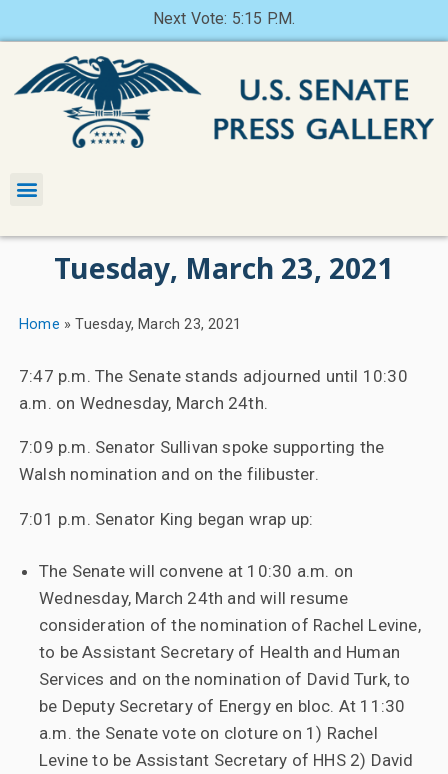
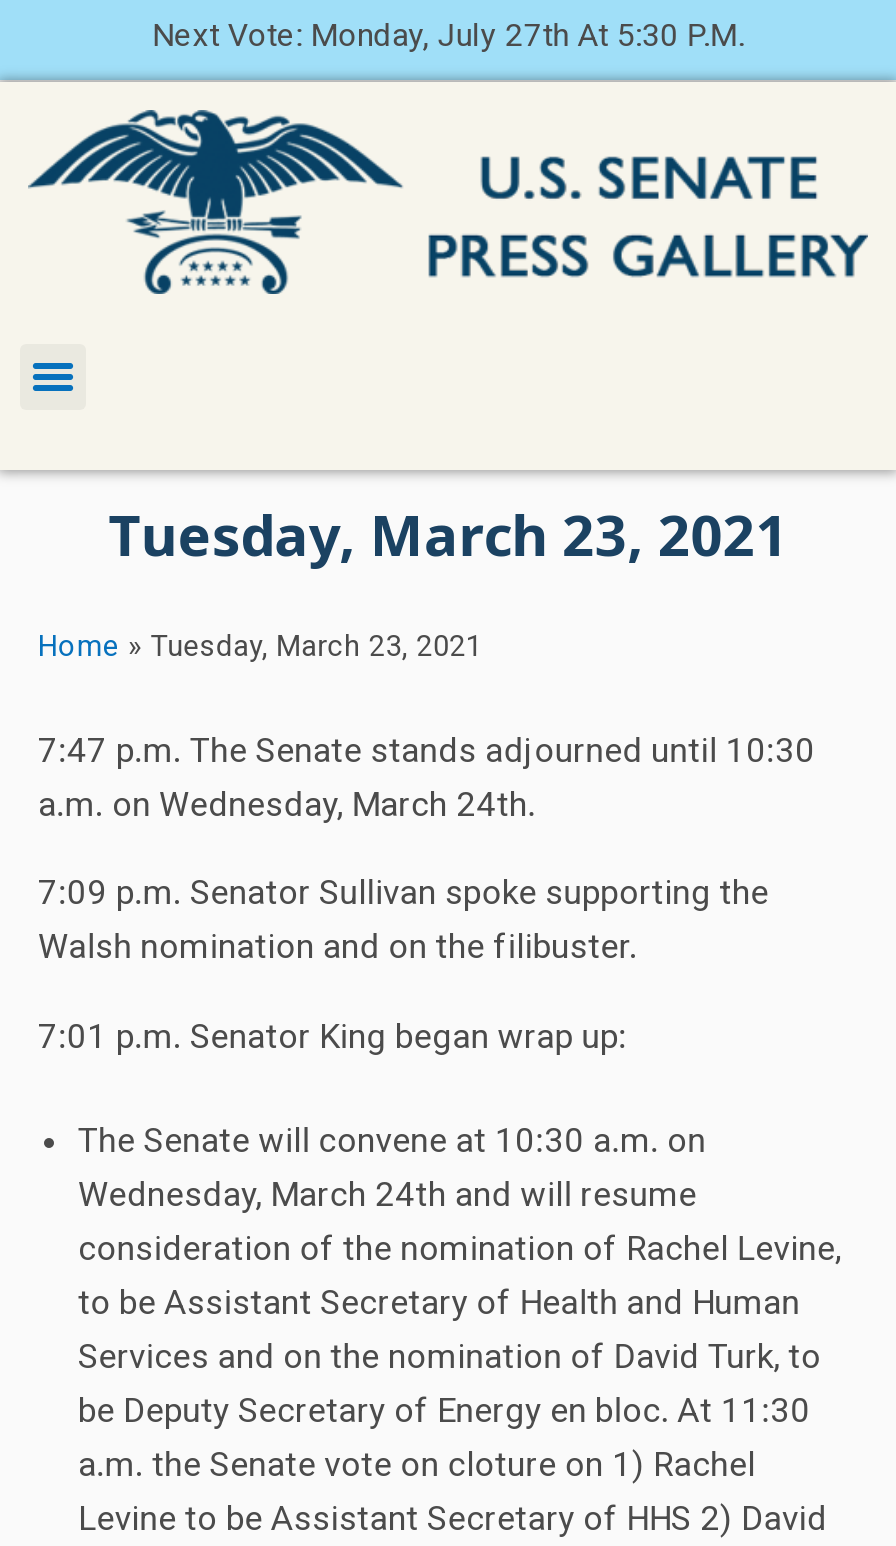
- Next Vote: 5:15 P.M.
+ Next Vote: Monday, July 27th At 5:30 P.M.
